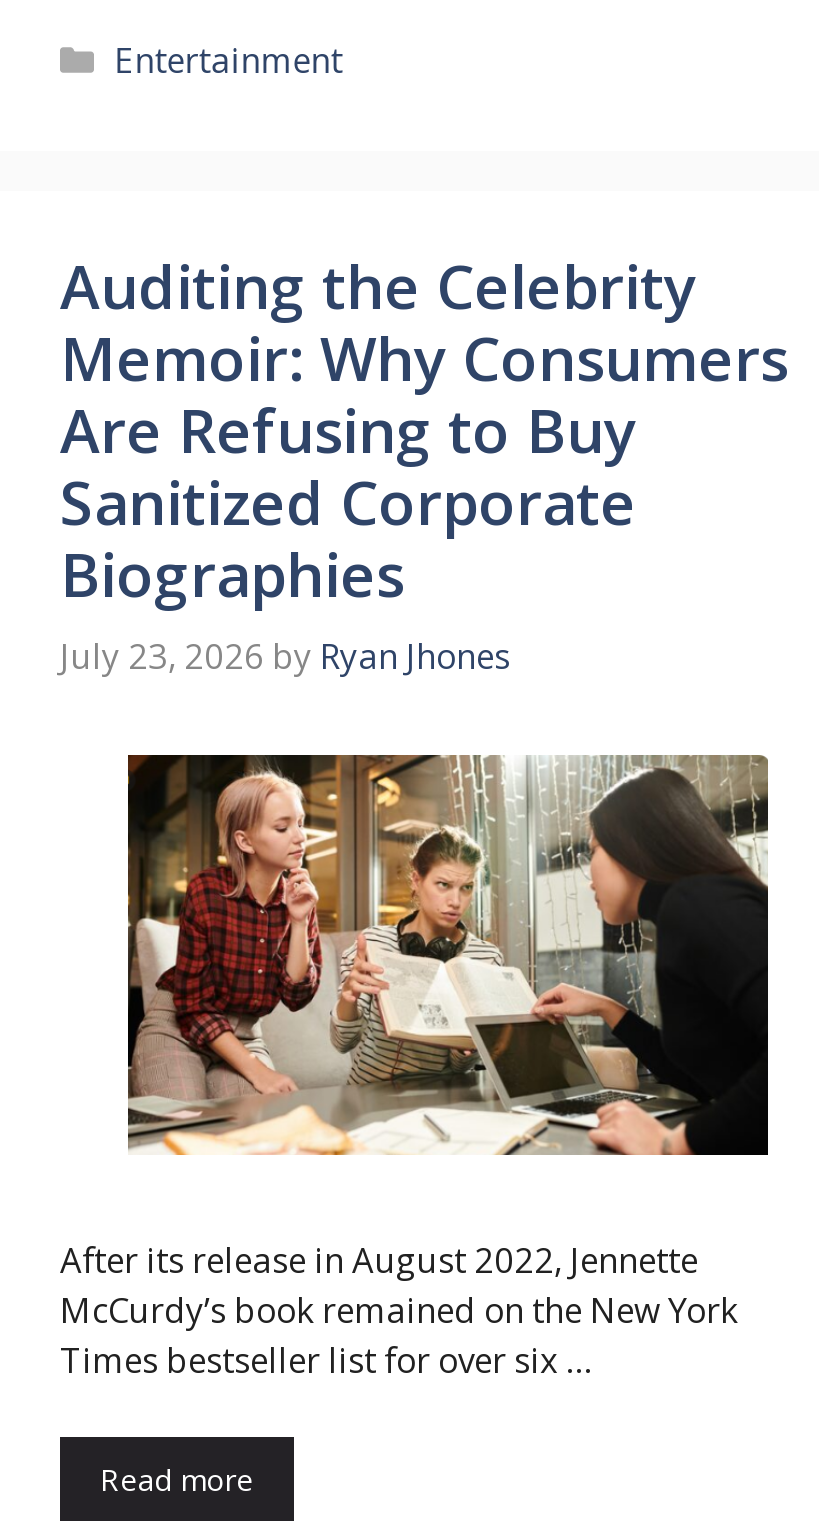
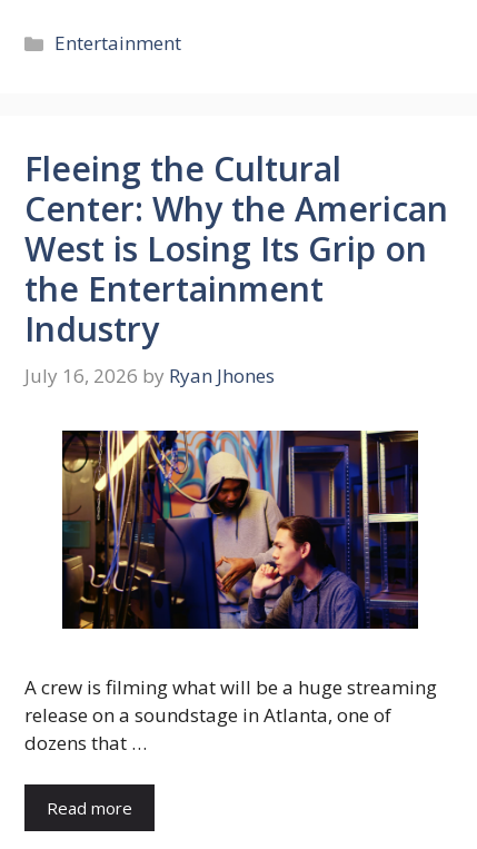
- Auditing the Celebrity
- Memoir: Why Consumers
- Are Refusing to Buy
- Sanitized Corporate
- Biographies
- July 23, 2026 by Ryan Jhones
+ Fleeing the Cultural
+ Center: Why the American
+ West is Losing Its Grip on
+ the Entertainment
+ Industry
+ July 16, 2026 by Ryan Jhones

- [image]
- After its release in August 2022, Jennette
- McCurdy’s book remained on the New York
- Times bestseller list for over six …
+ [image]
+ A crew is filming what will be a huge streaming
+ release on a soundstage in Atlanta, one of
+ dozens that …
